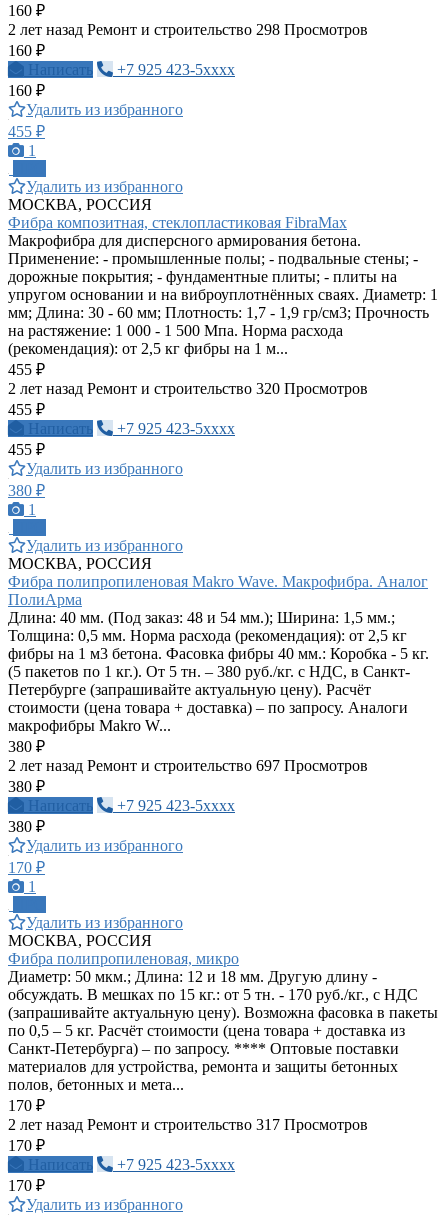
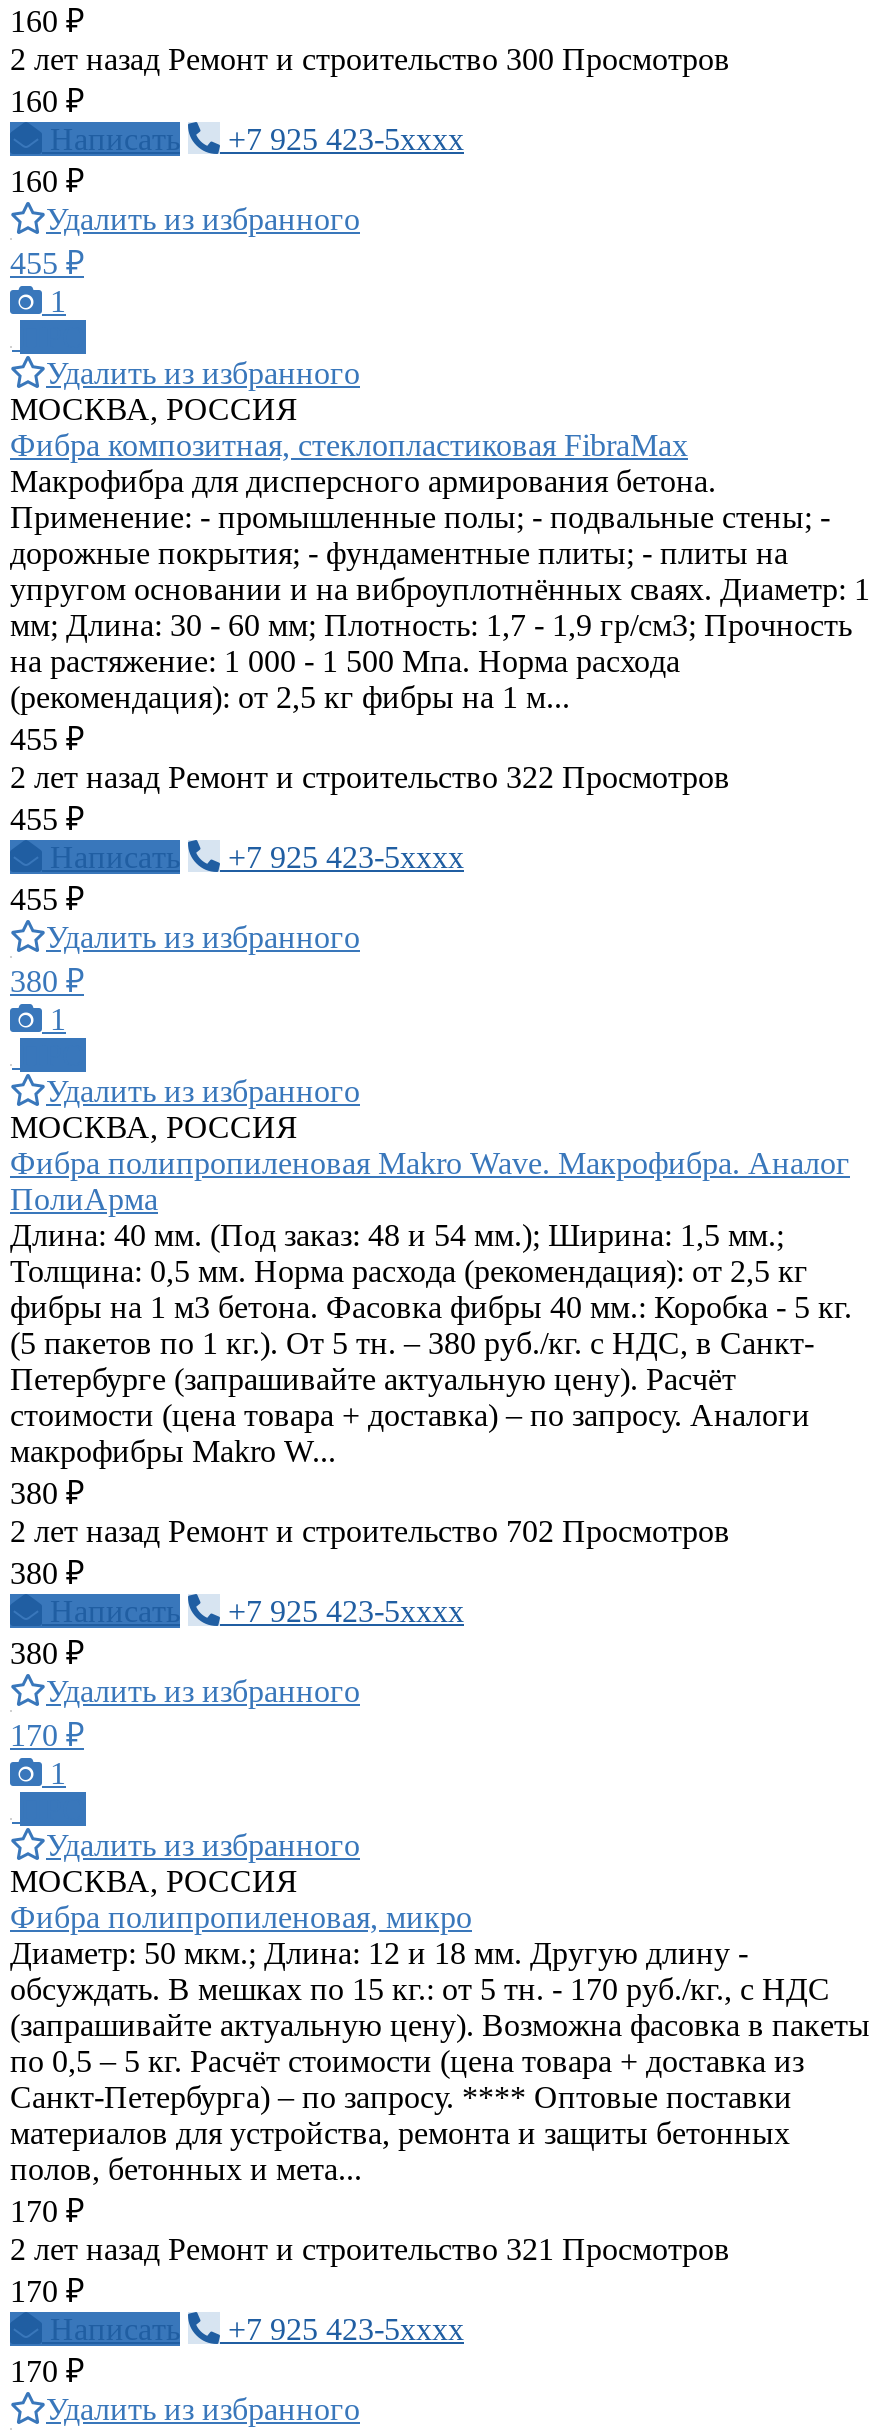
- 2 лет назад Ремонт и строительство 298 Просмотров
+ 2 лет назад Ремонт и строительство 300 Просмотров

- 2 лет назад Ремонт и строительство 320 Просмотров
+ 2 лет назад Ремонт и строительство 322 Просмотров

- 2 лет назад Ремонт и строительство 697 Просмотров
+ 2 лет назад Ремонт и строительство 702 Просмотров

- 2 лет назад Ремонт и строительство 317 Просмотров
+ 2 лет назад Ремонт и строительство 321 Просмотров
